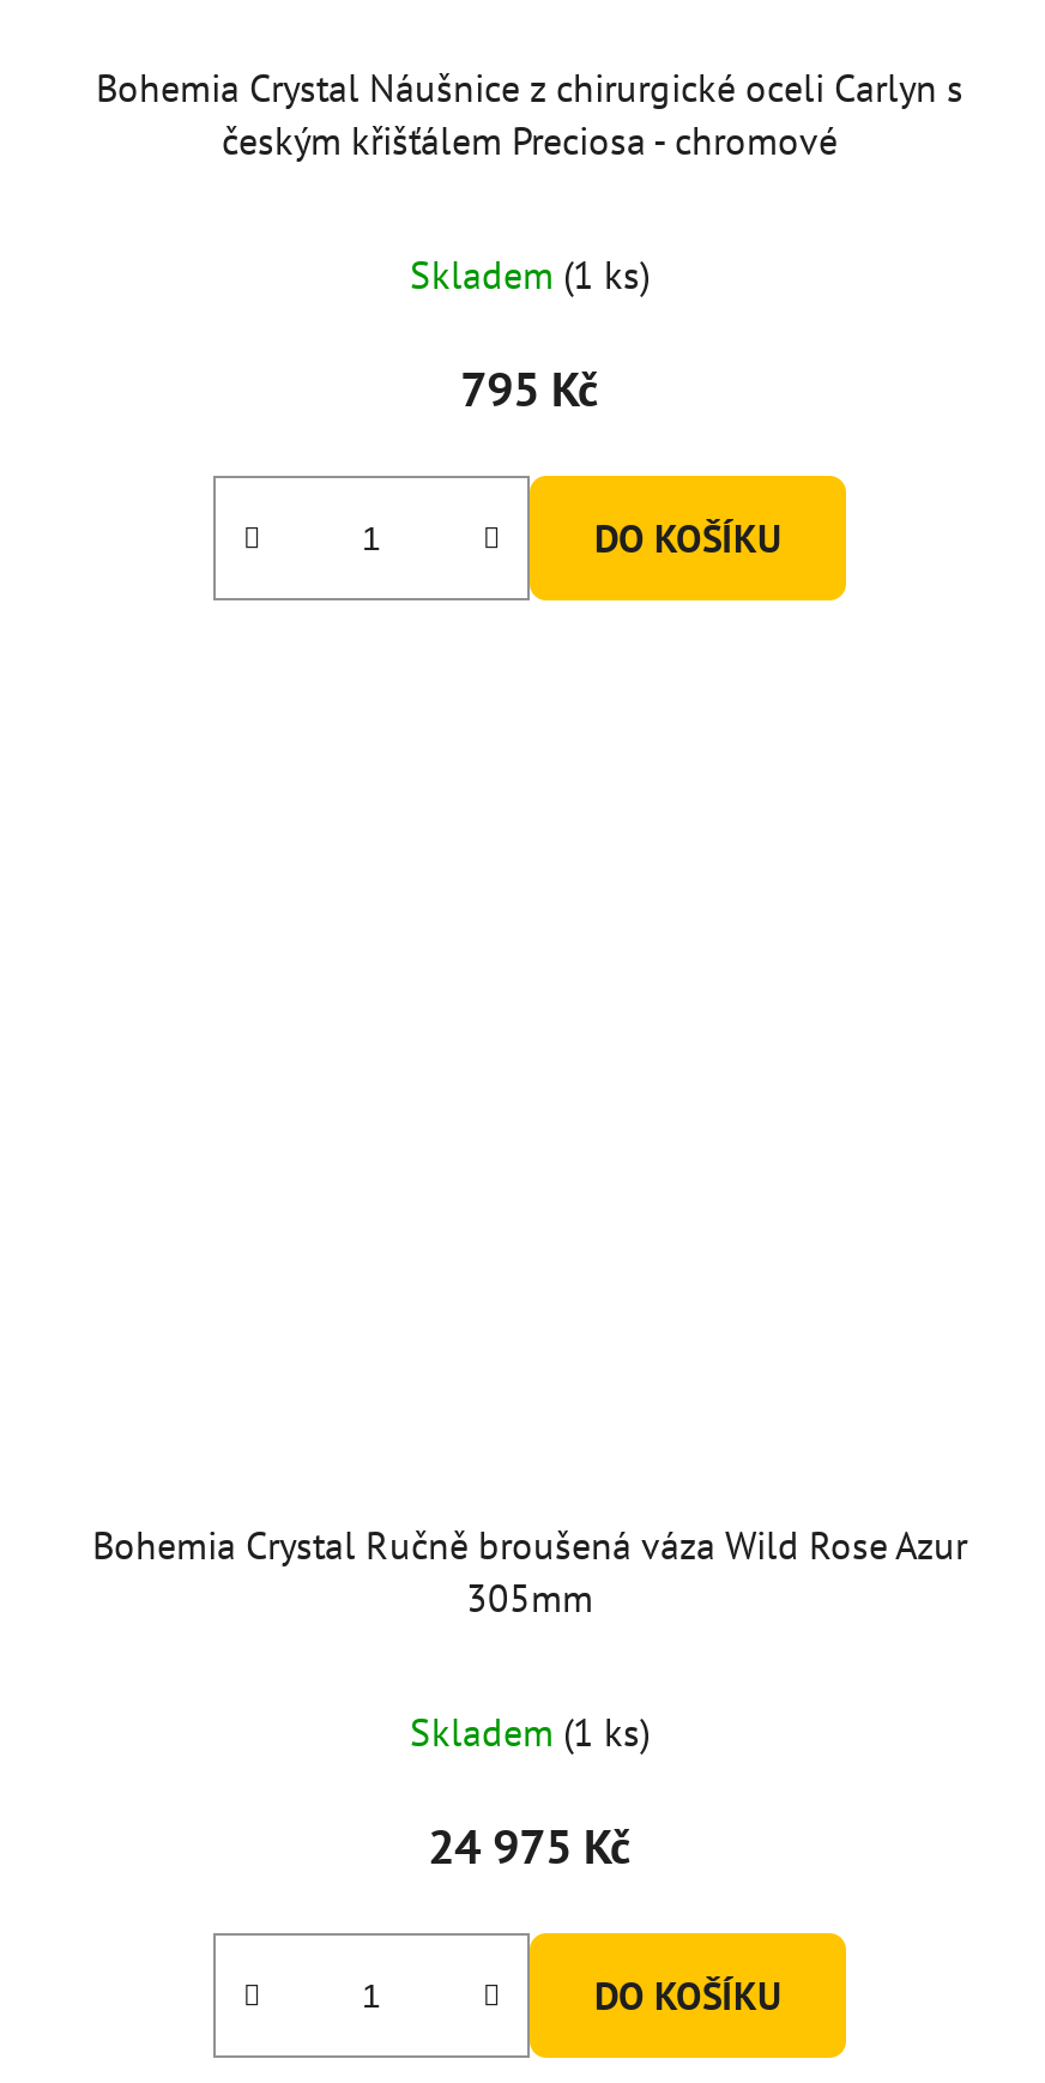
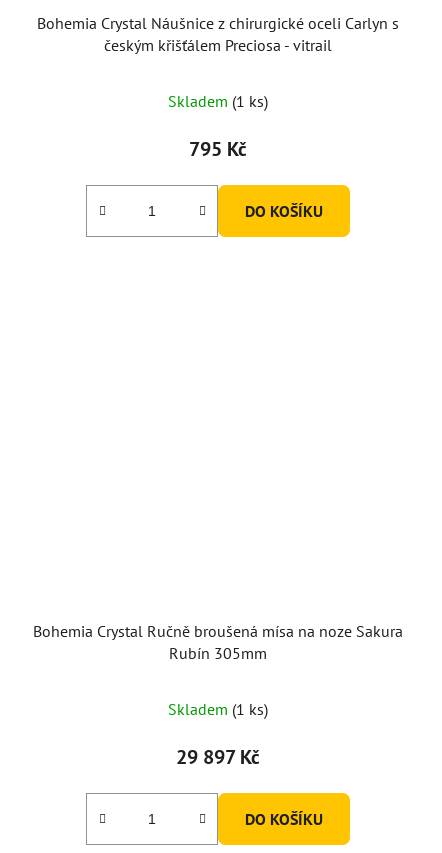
- českým křišťálem Preciosa - chromové
+ českým křišťálem Preciosa - vitrail

- Bohemia Crystal Ručně broušená váza Wild Rose Azur
- 305mm
+ Bohemia Crystal Ručně broušená mísa na noze Sakura
+ Rubín 305mm

- 24 975 Kč
+ 29 897 Kč
